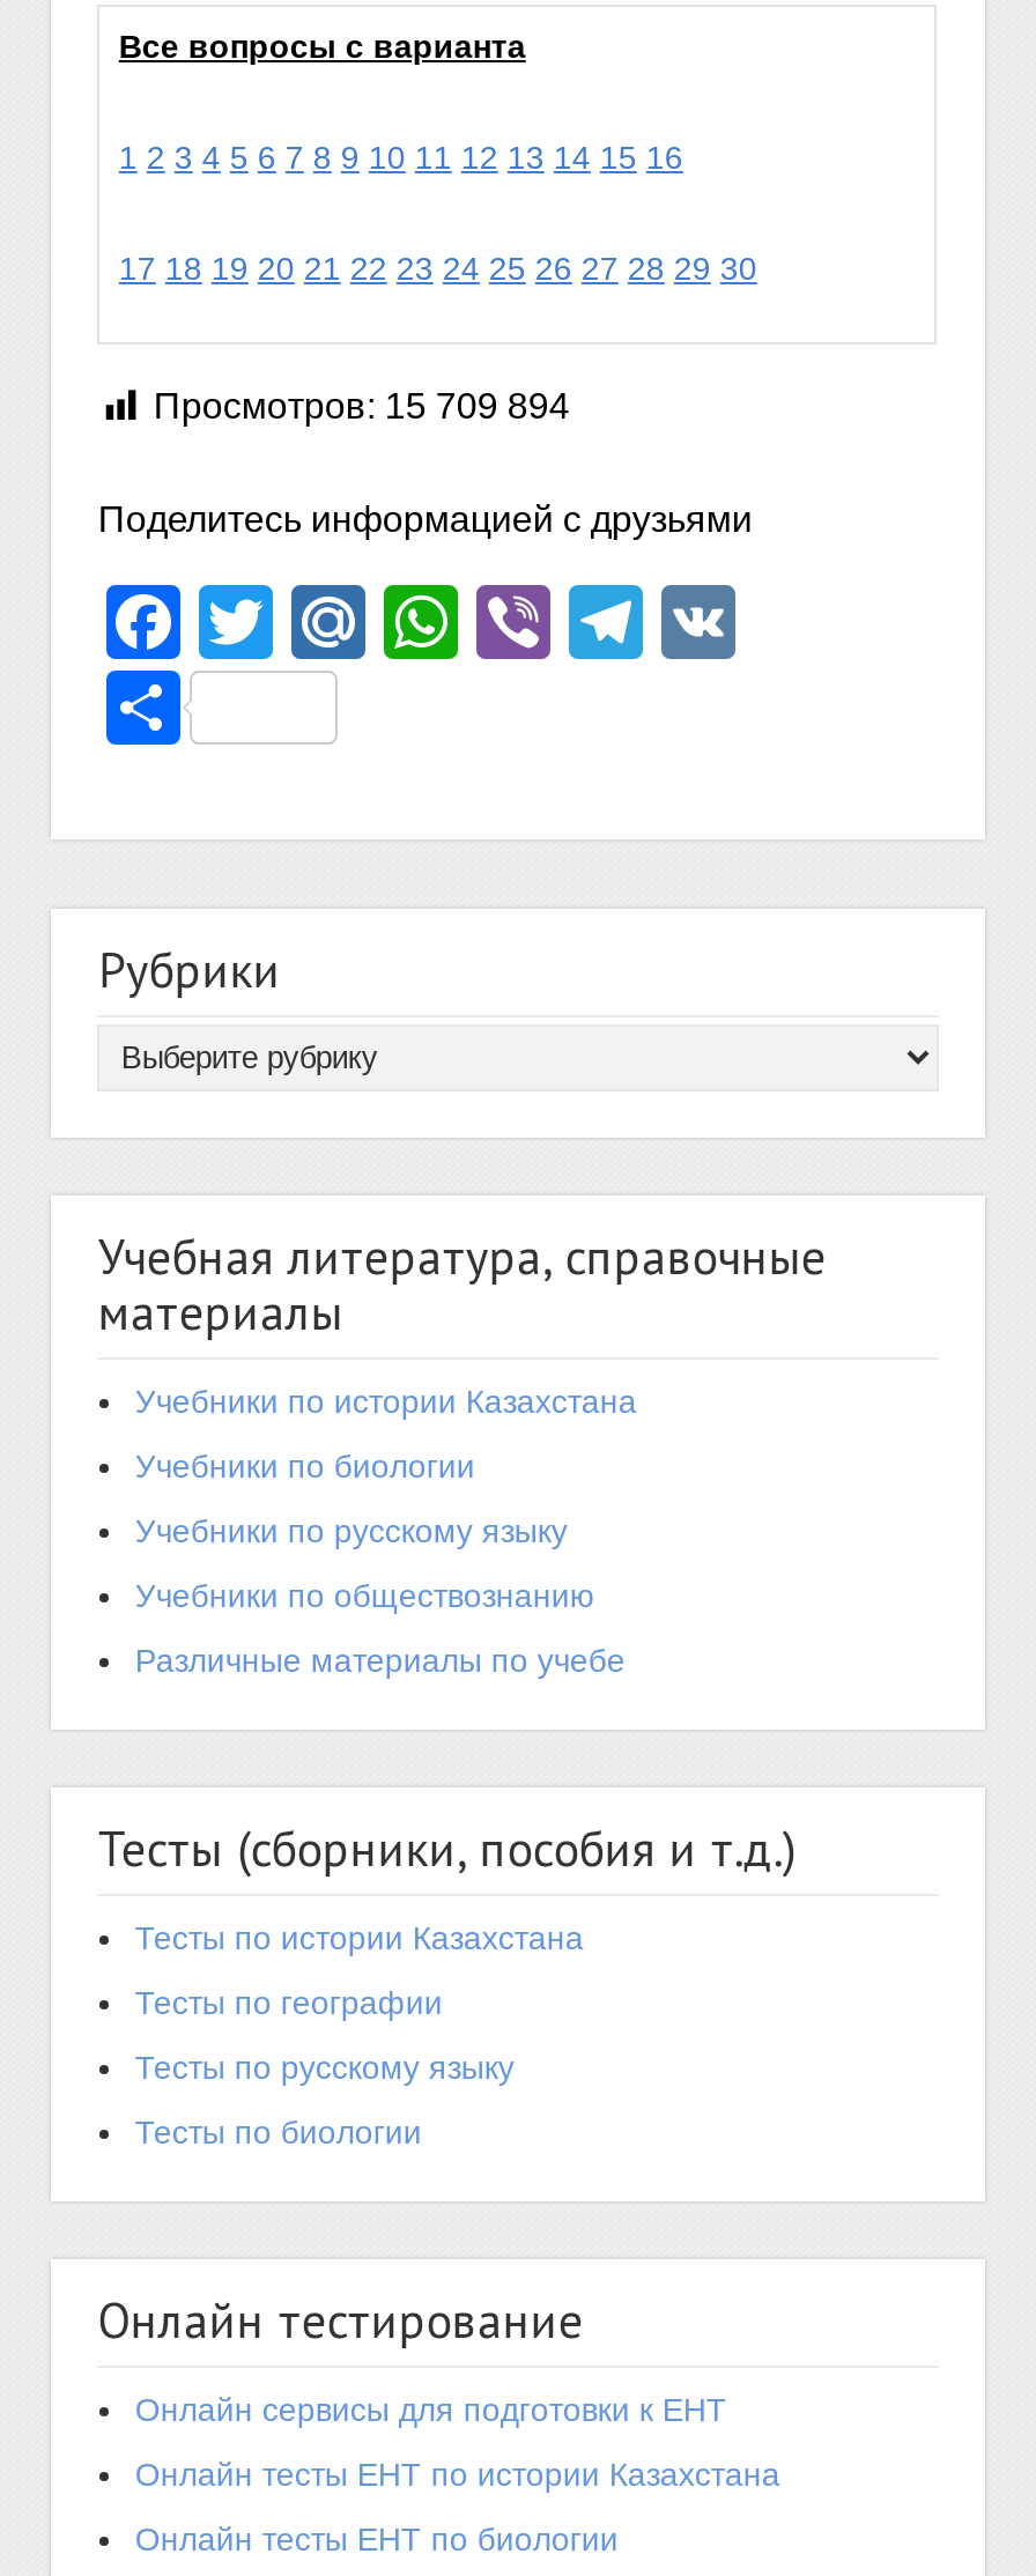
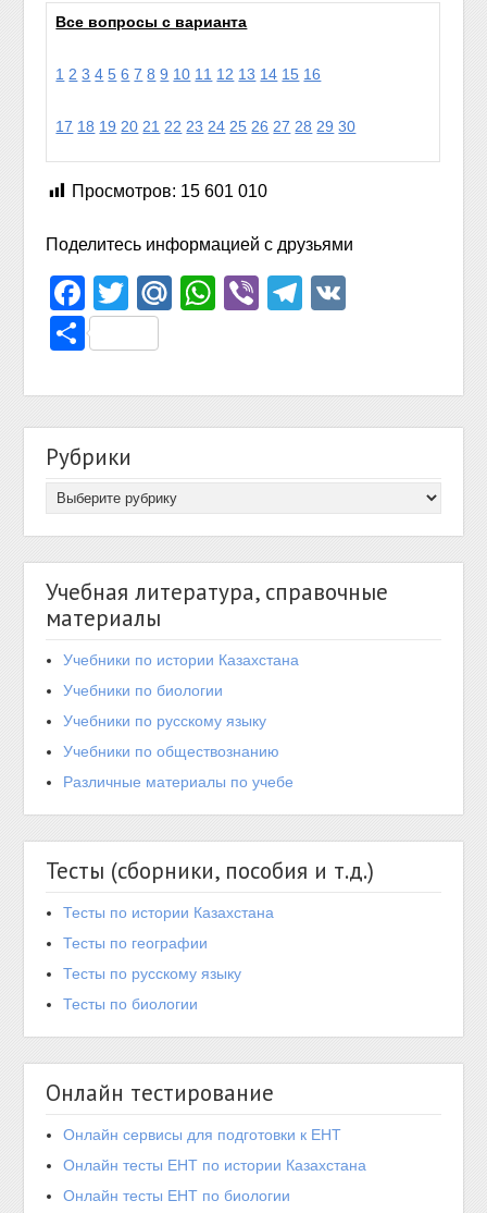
- Просмотров: 15 709 894
+ Просмотров: 15 601 010
